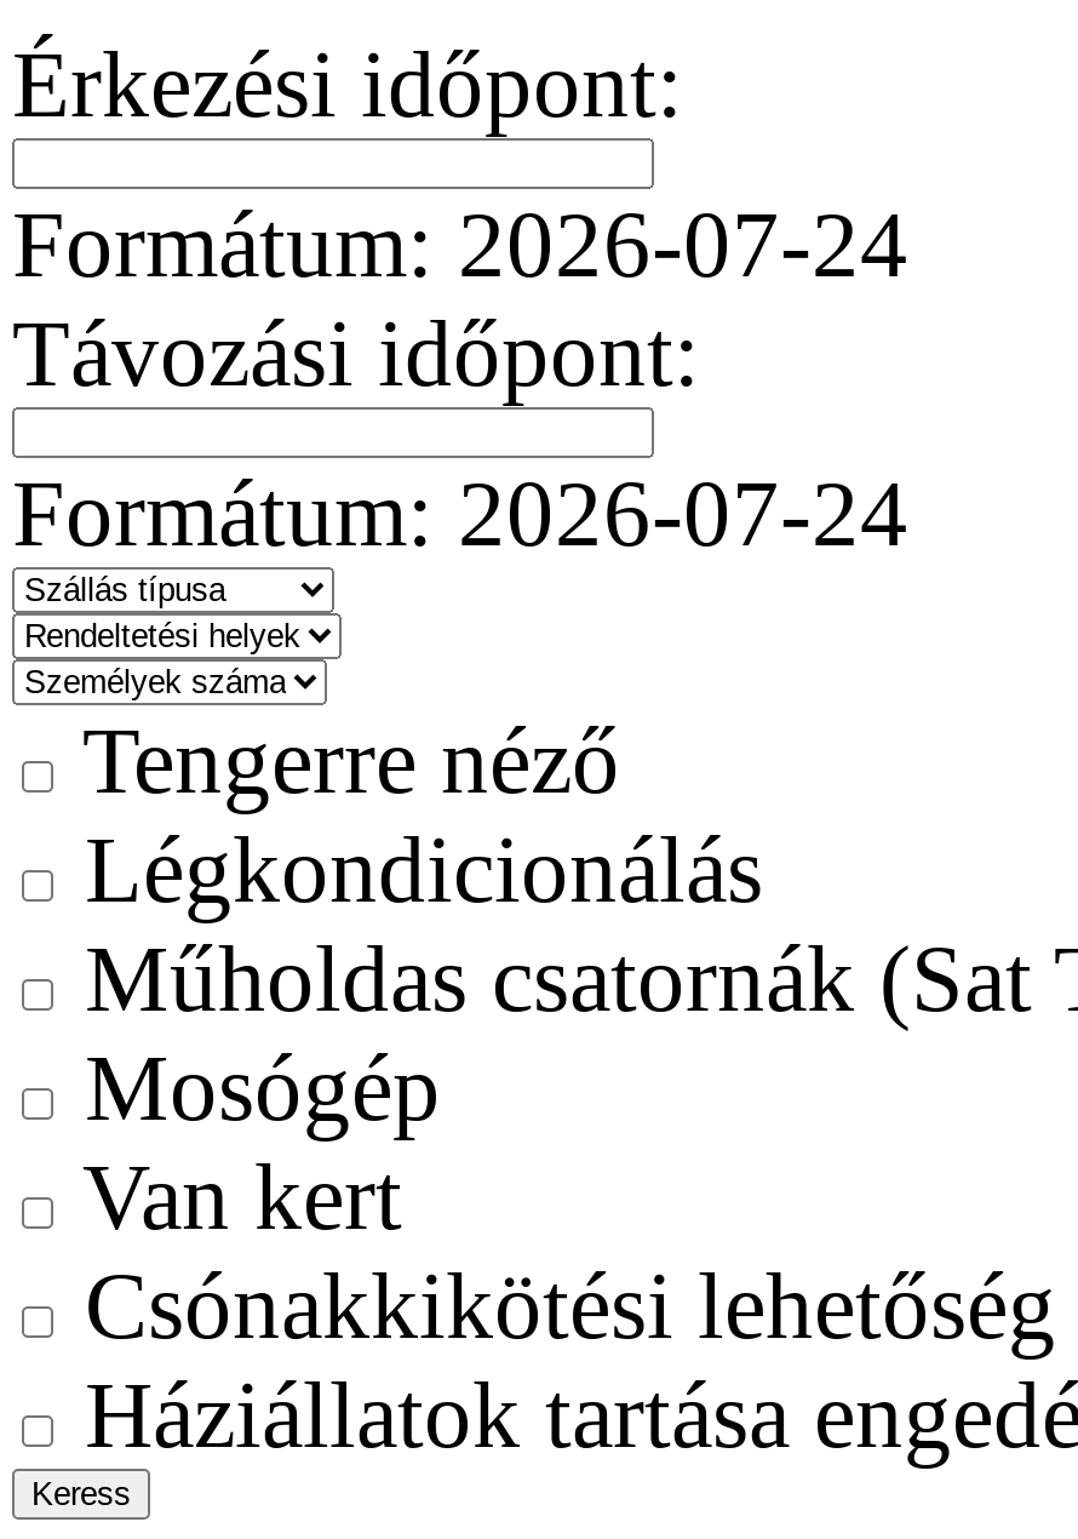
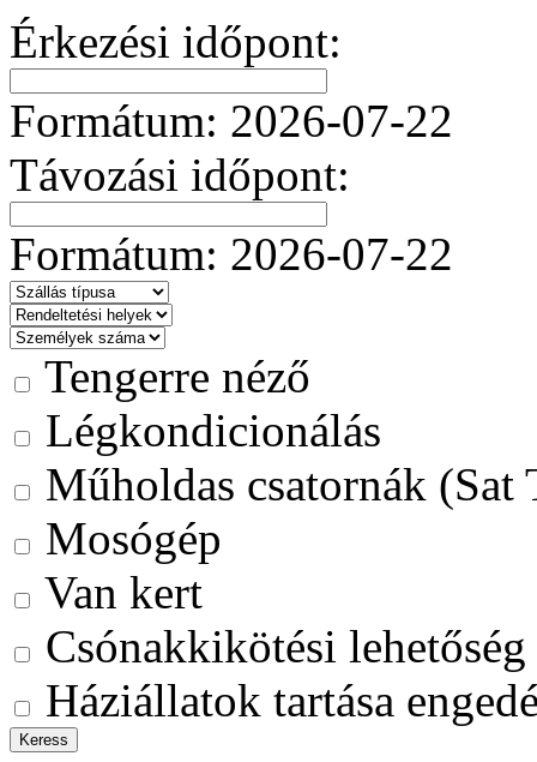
- Formátum: 2026-07-24
+ Formátum: 2026-07-22

- Formátum: 2026-07-24
+ Formátum: 2026-07-22
